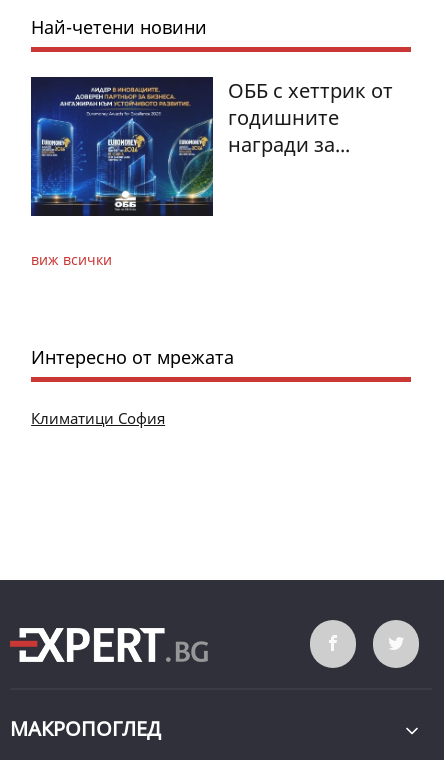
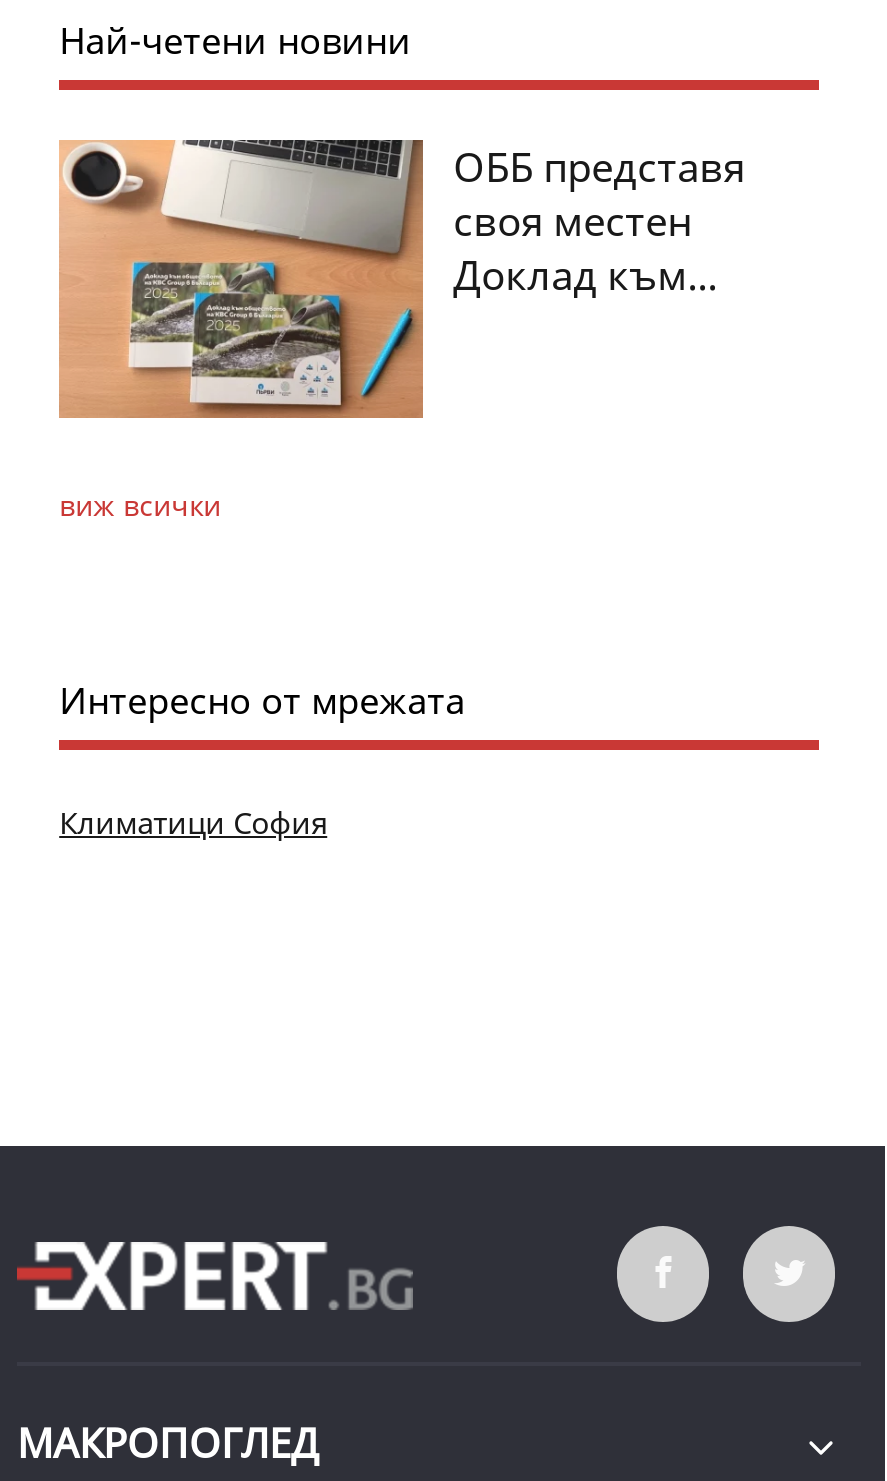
- [image]
- ОББ с хеттрик от
- годишните
- награди за...
+ [image]
+ ОББ представя
+ своя местен
+ Доклад към...
